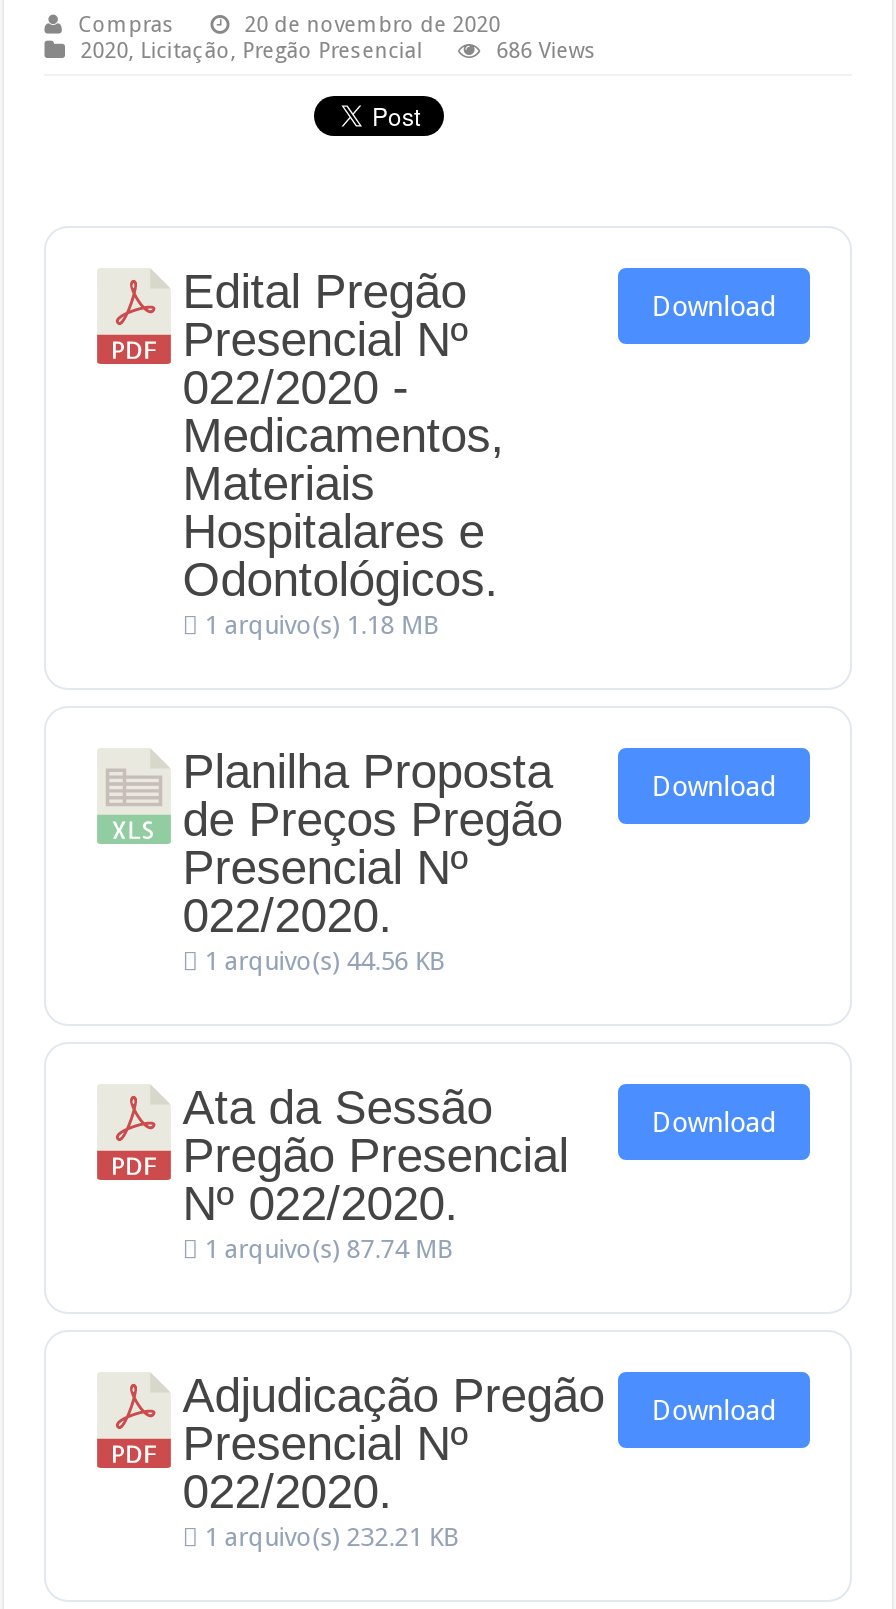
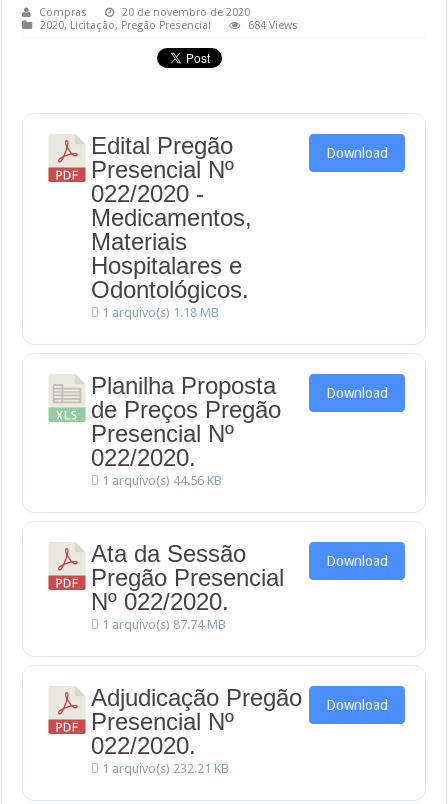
- 686 Views
+ 684 Views
